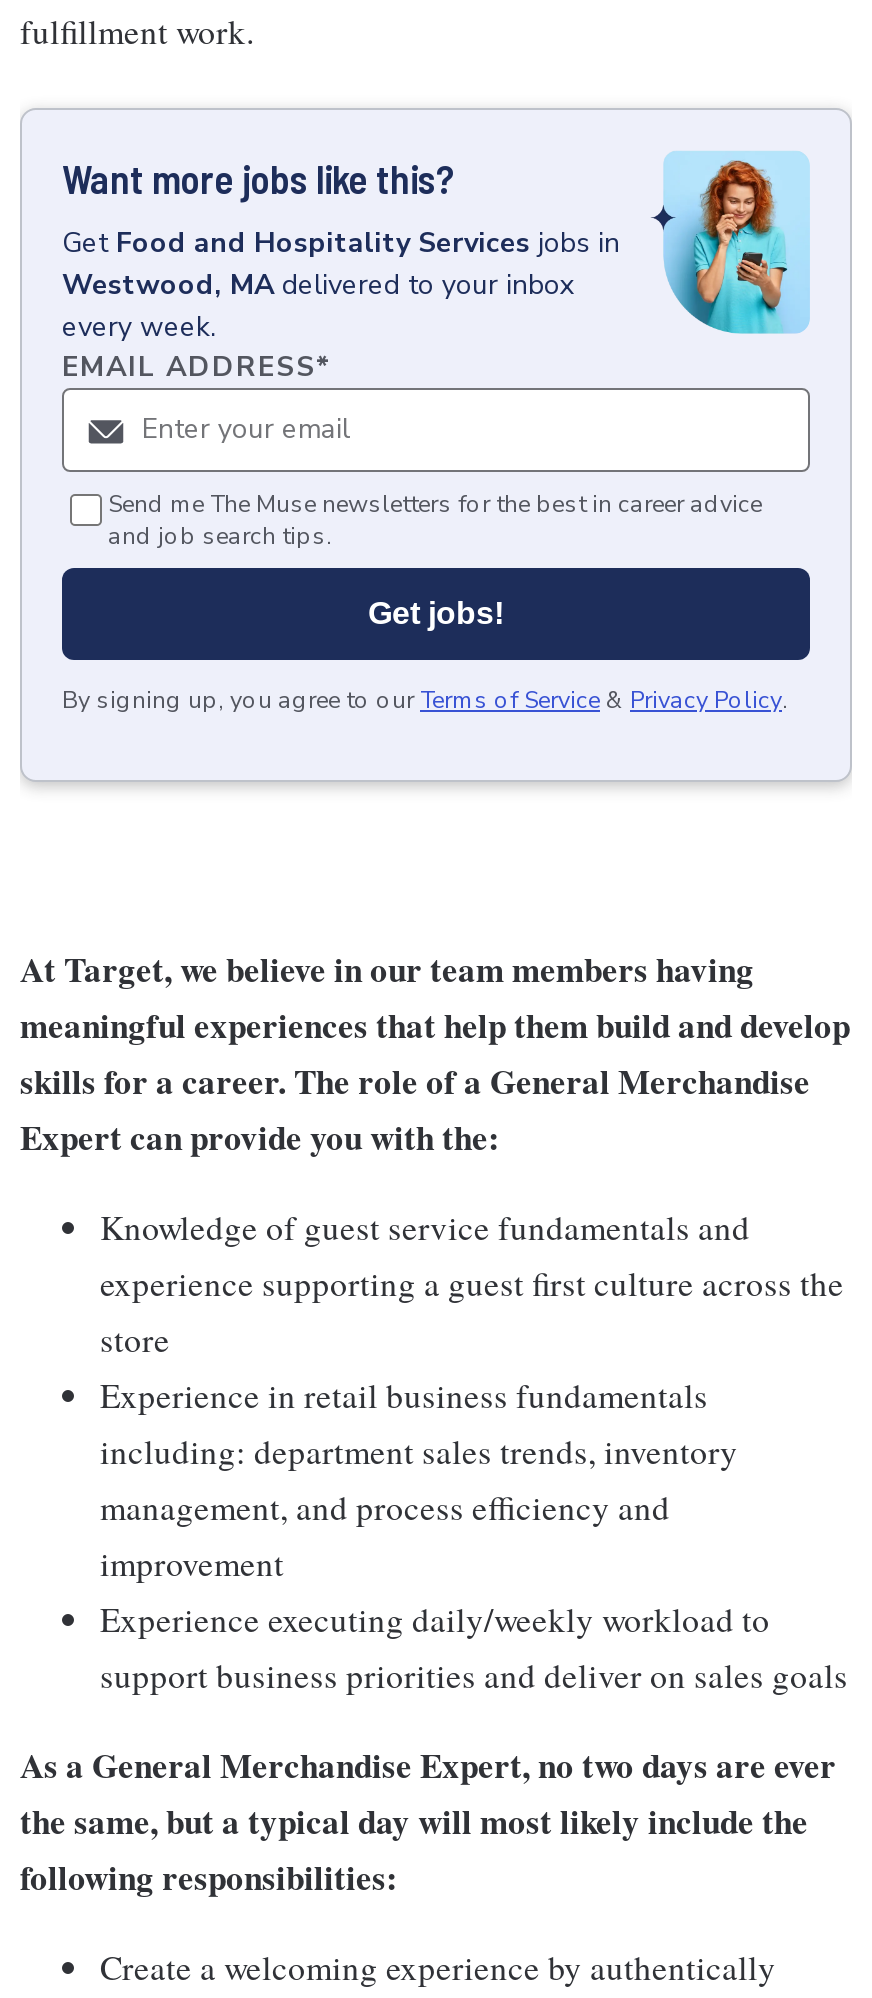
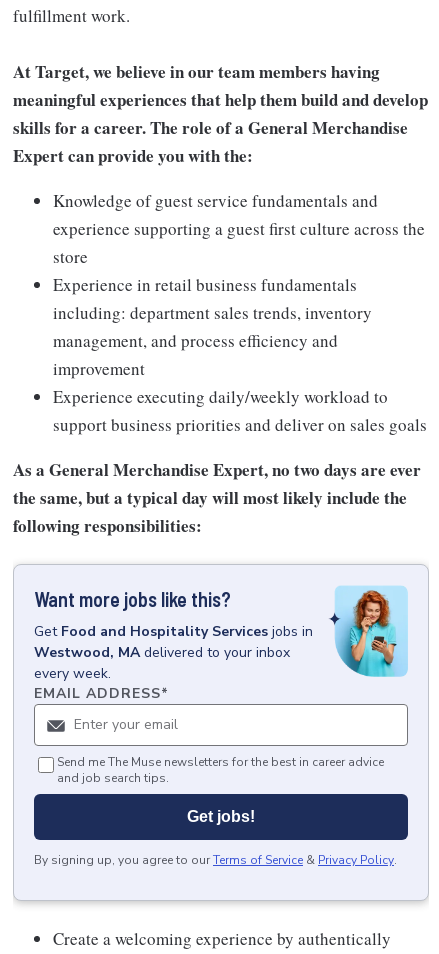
moved down: [image] | Want more jobs like this? | Get Food and Hospitality Services jobs in | Westwood, MA delivered to your inbox | every week. | EMAIL ADDRESS*

moved down: Send me The Muse newsletters for the best in career advice | and job search tips. | Get jobs! | By signing up, you agree to our Terms of Service & Privacy Policy.

moved up: At Target, we believe in our team members having | meaningful experiences that help them build and develop | skills for a career. The role of a General Merchandise | ... | the same, but a typical day will most likely include the | following responsibilities:
